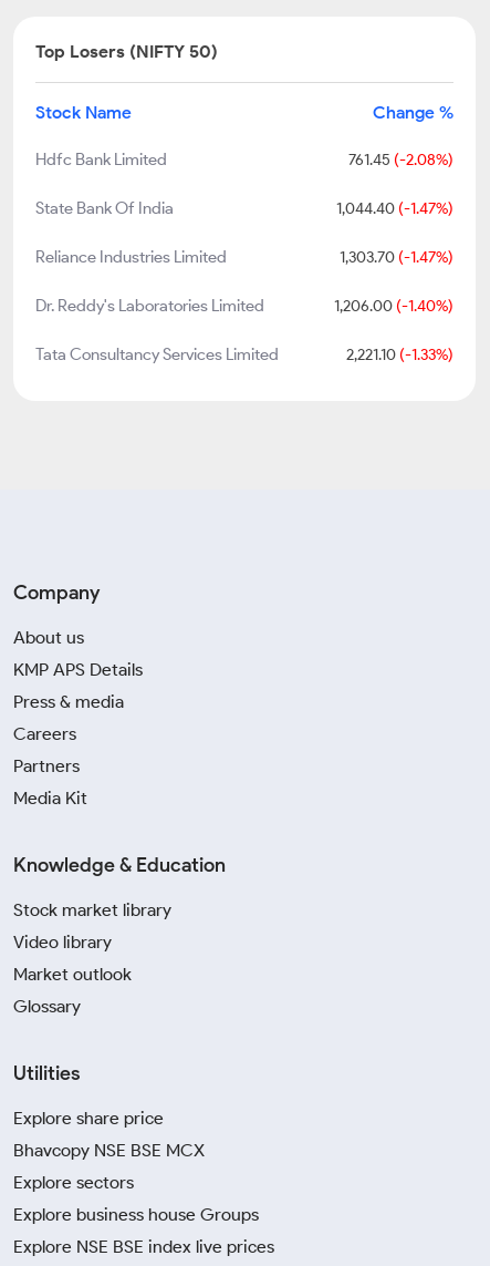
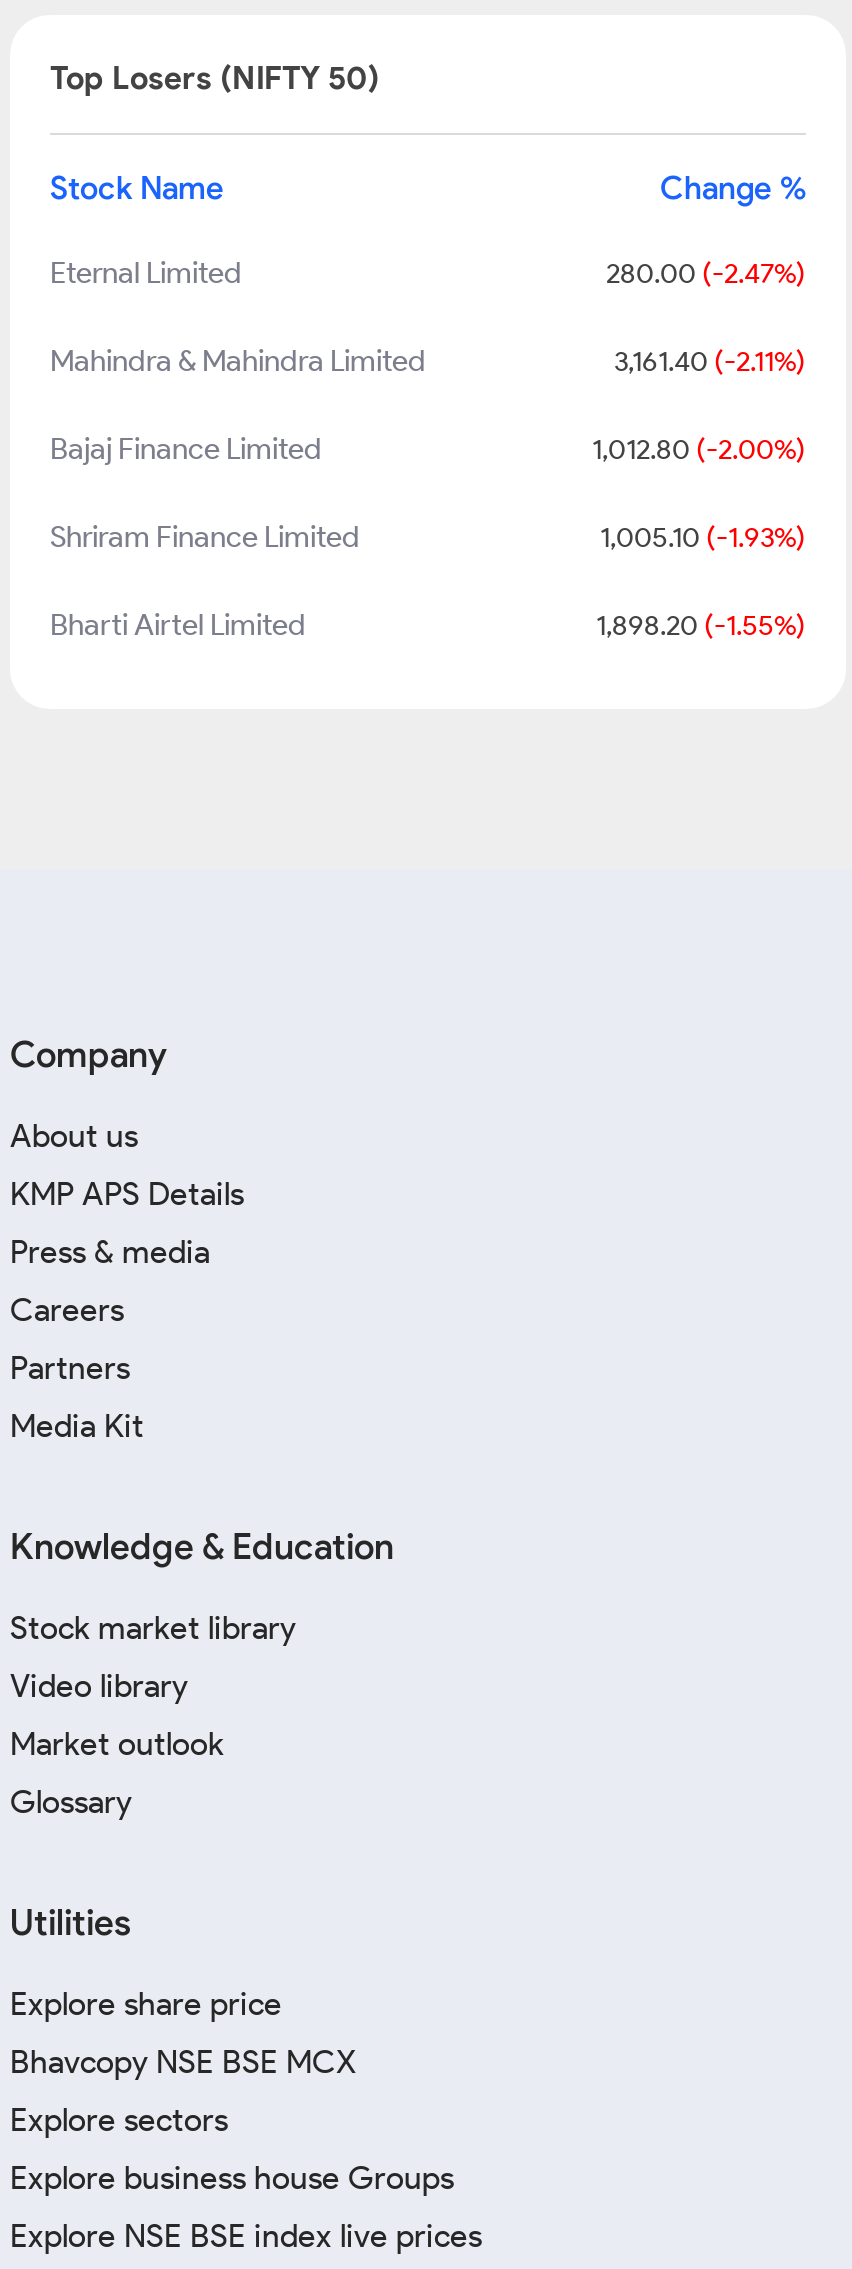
- Hdfc Bank Limited
- 761.45 (-2.08%)
+ Eternal Limited
+ 280.00 (-2.47%)

- State Bank Of India
- 1,044.40 (-1.47%)
+ Mahindra & Mahindra Limited
+ 3,161.40 (-2.11%)

- Reliance Industries Limited
- 1,303.70 (-1.47%)
+ Bajaj Finance Limited
+ 1,012.80 (-2.00%)

- Dr. Reddy's Laboratories Limited
- 1,206.00 (-1.40%)
+ Shriram Finance Limited
+ 1,005.10 (-1.93%)

- Tata Consultancy Services Limited
- 2,221.10 (-1.33%)
+ Bharti Airtel Limited
+ 1,898.20 (-1.55%)
